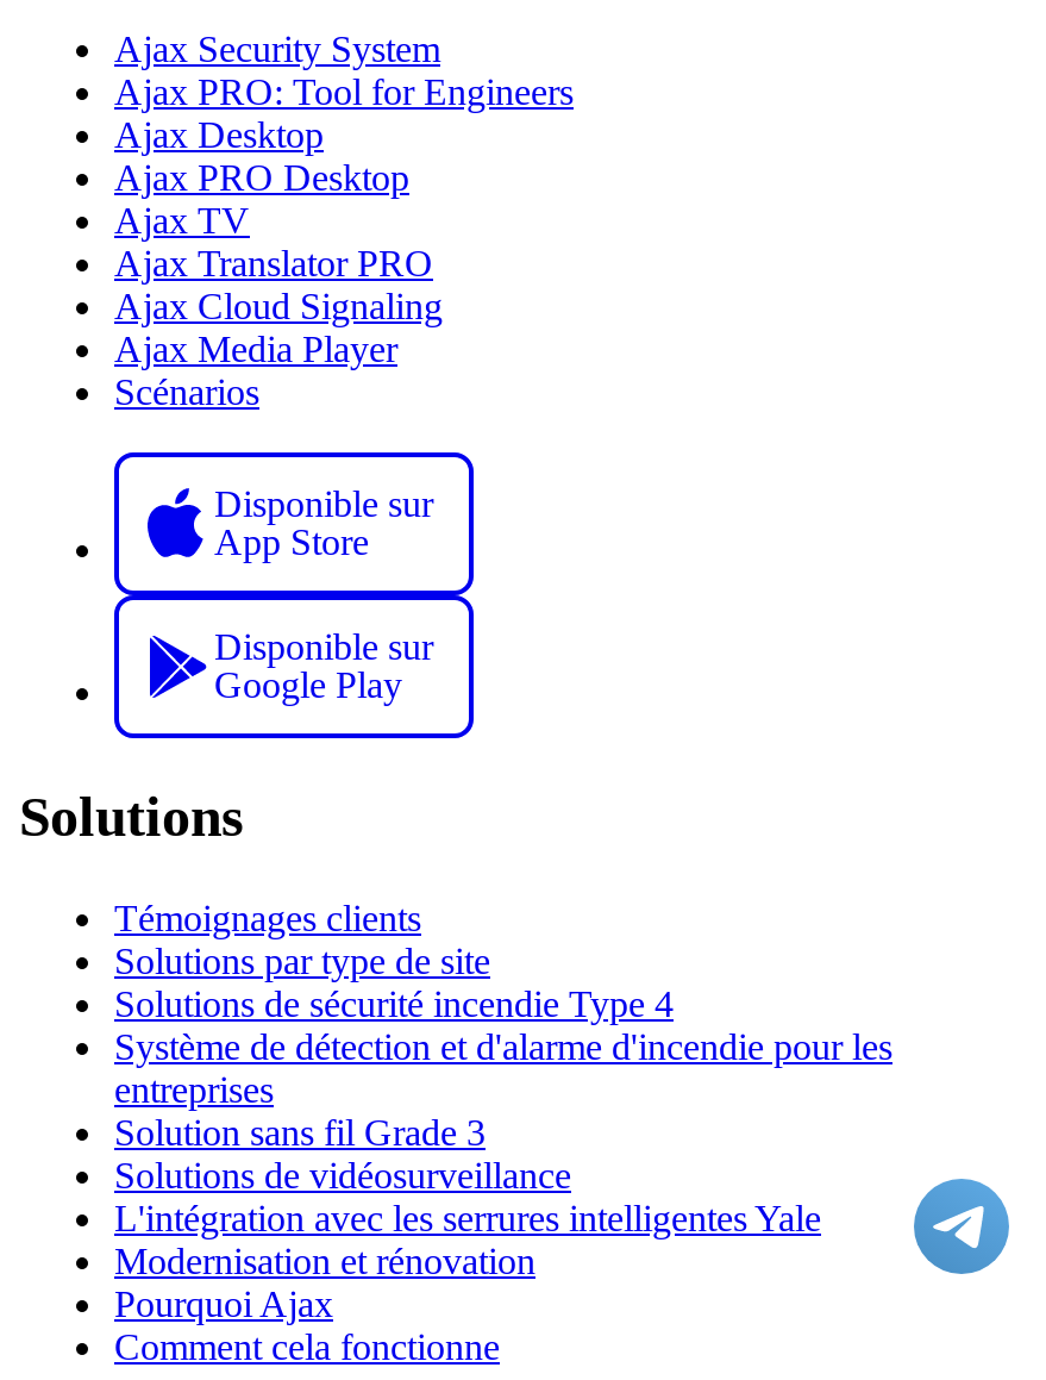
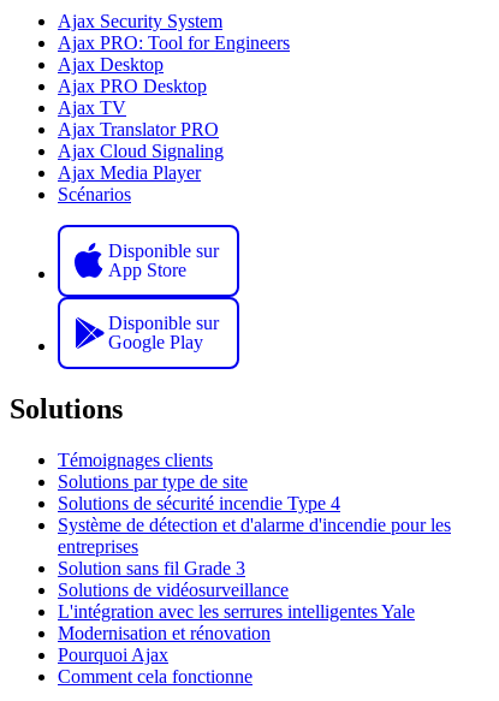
- [image]
